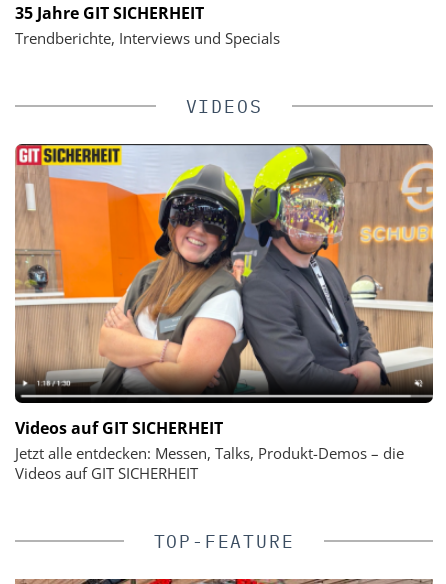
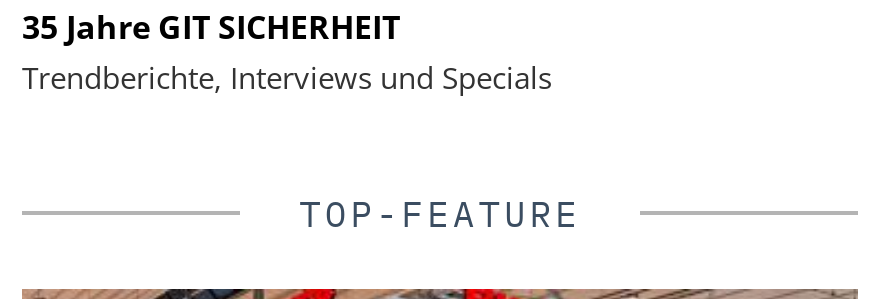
- VIDEOS

- [image]
- Videos auf GIT SICHERHEIT
- Jetzt alle entdecken: Messen, Talks, Produkt-Demos – die
- Videos auf GIT SICHERHEIT
